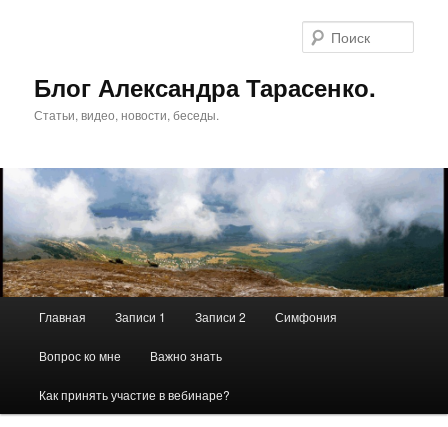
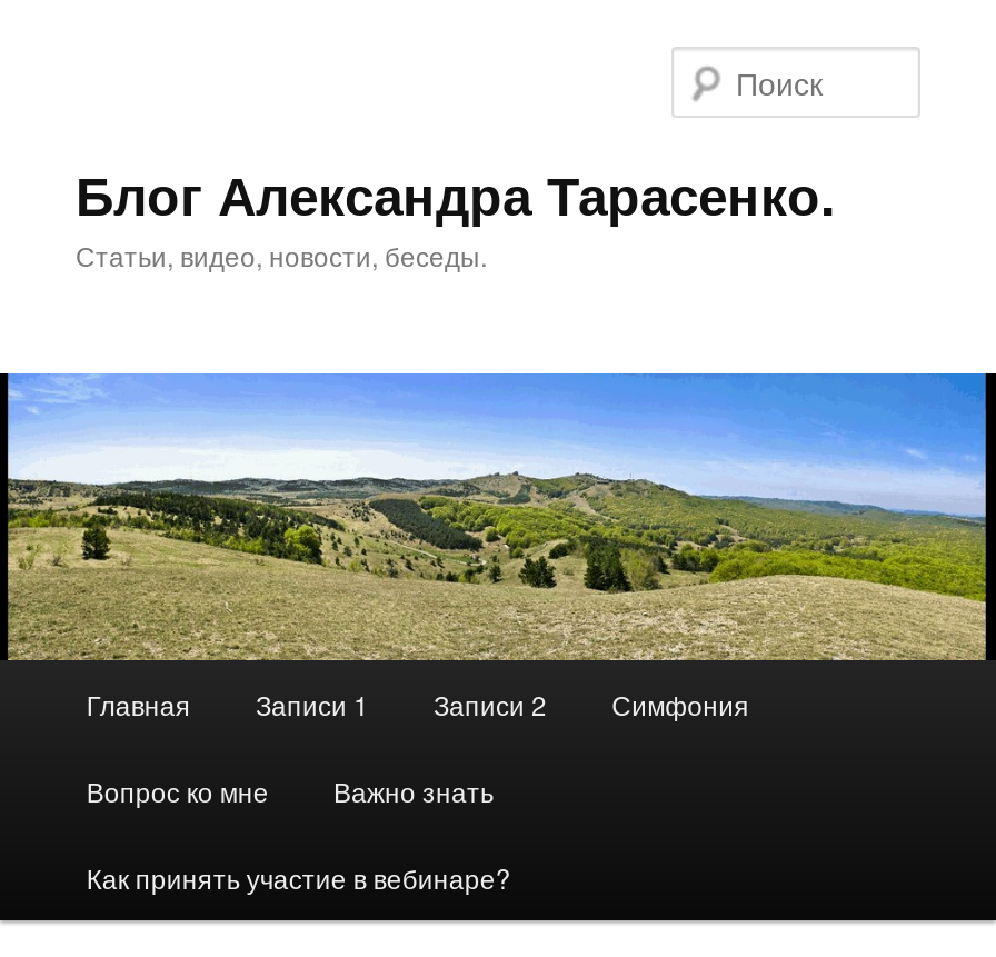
- [image]
+ [image]
